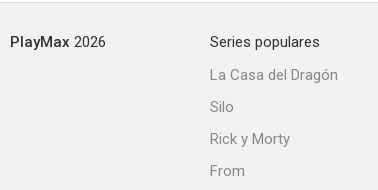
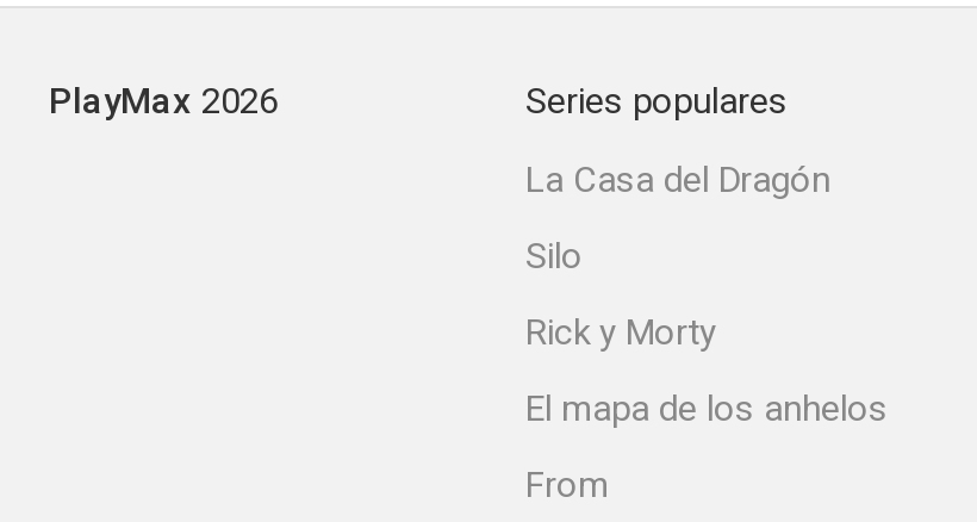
+ El mapa de los anhelos
